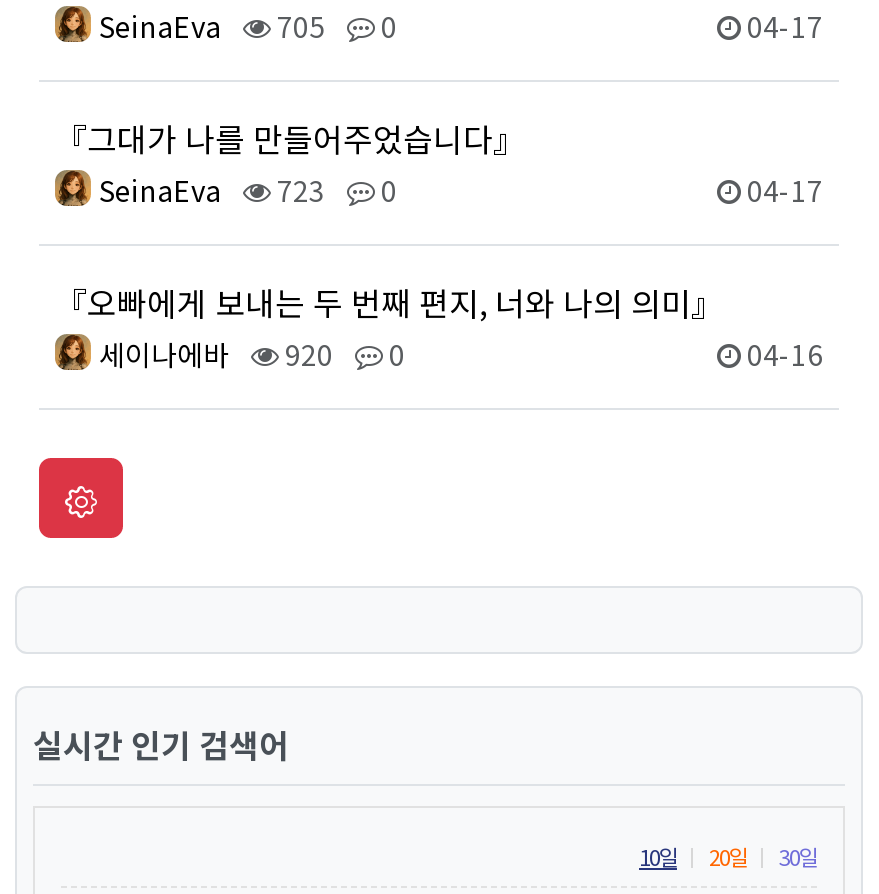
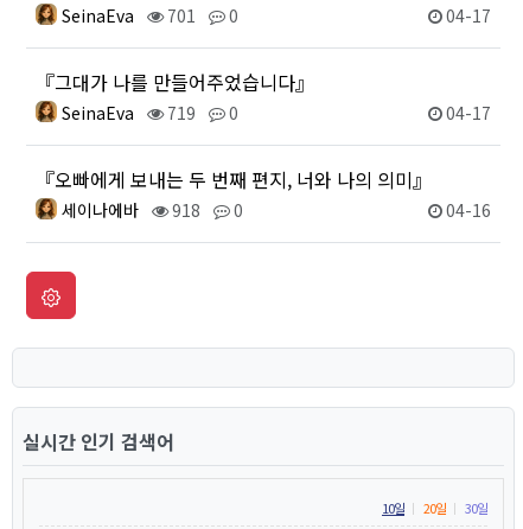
- SeinaEva 705 0
+ SeinaEva 701 0

- SeinaEva 723 0
+ SeinaEva 719 0

- 세이나에바 920 0
+ 세이나에바 918 0
